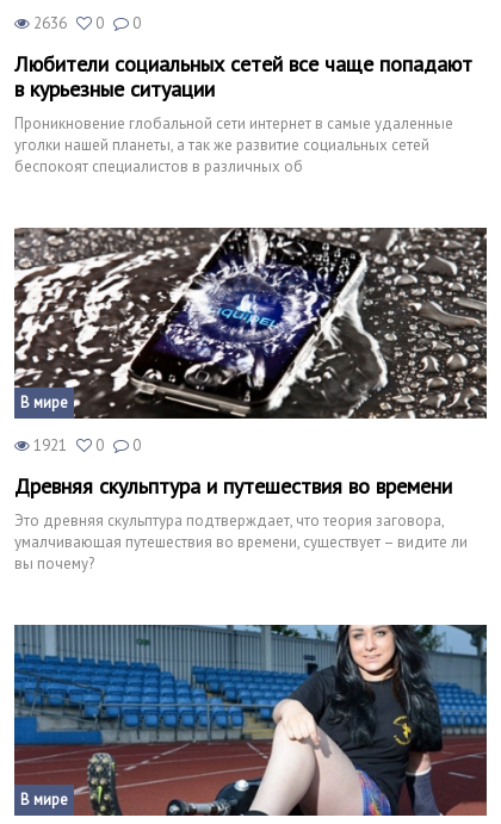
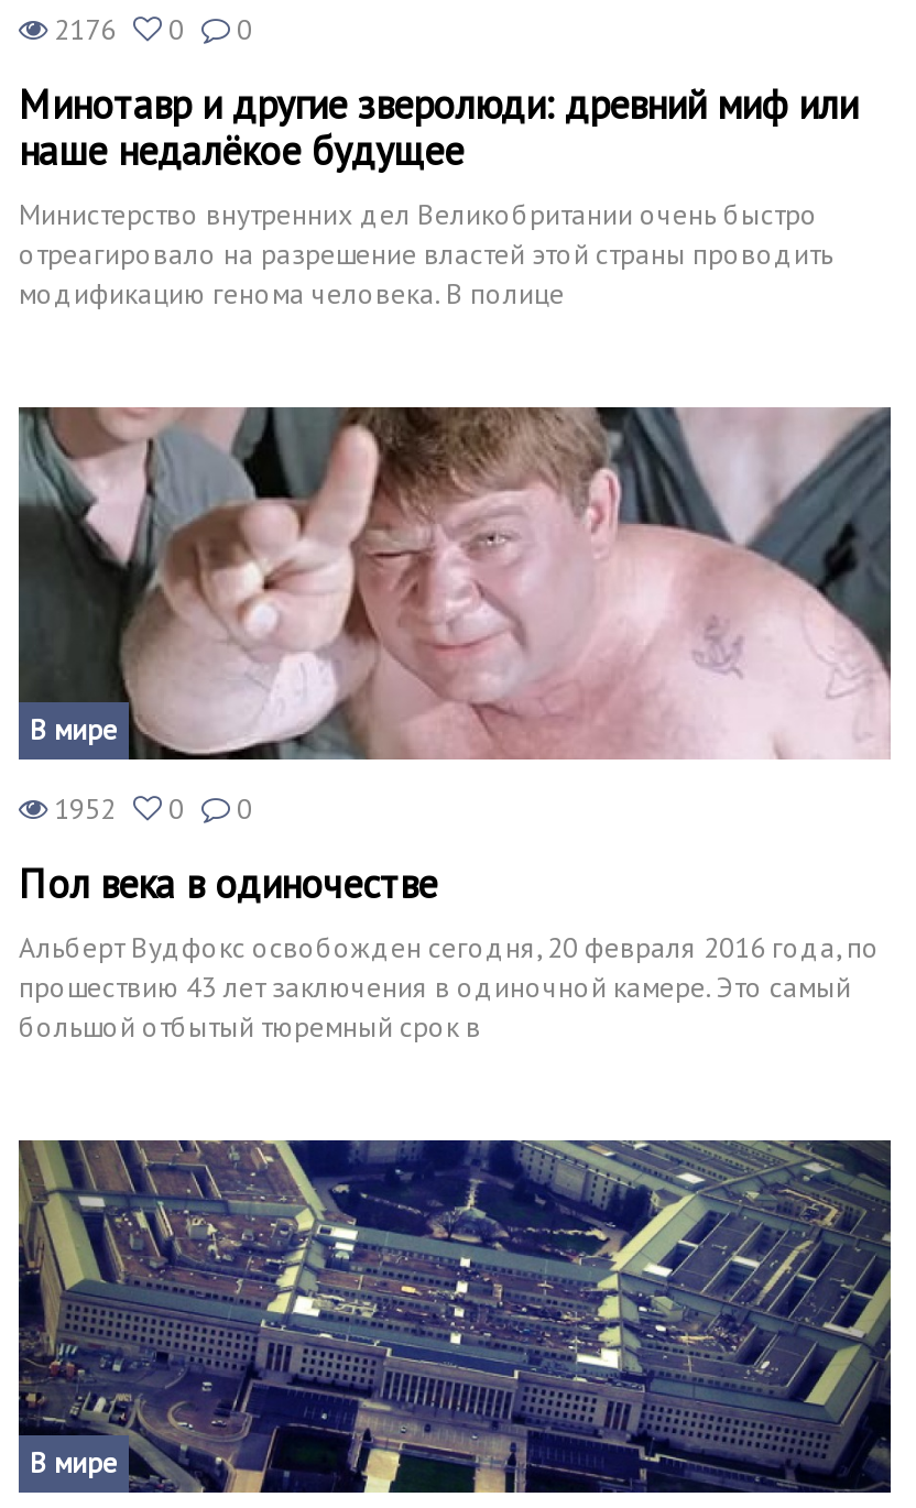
- 2636 0 0
+ 2176 0 0

- Любители социальных сетей все чаще попадают
- в курьезные ситуации
- Проникновение глобальной сети интернет в самые удаленные
- уголки нашей планеты, а так же развитие социальных сетей
- беспокоят специалистов в различных об
+ Минотавр и другие зверолюди: древний миф или
+ наше недалёкое будущее
+ Министерство внутренних дел Великобритании очень быстро
+ отреагировало на разрешение властей этой страны проводить
+ модификацию генома человека. В полице

- [image]
- 1921 0 0
+ [image]
+ 1952 0 0

- Древняя скульптура и путешествия во времени
- Это древняя скульптура подтверждает, что теория заговора,
- умалчивающая путешествия во времени, существует – видите ли
- вы почему?
+ Пол века в одиночестве
+ Альберт Вудфокс освобожден сегодня, 20 февраля 2016 года, по
+ прошествию 43 лет заключения в одиночной камере. Это самый
+ большой отбытый тюремный срок в

- [image]
+ [image]
